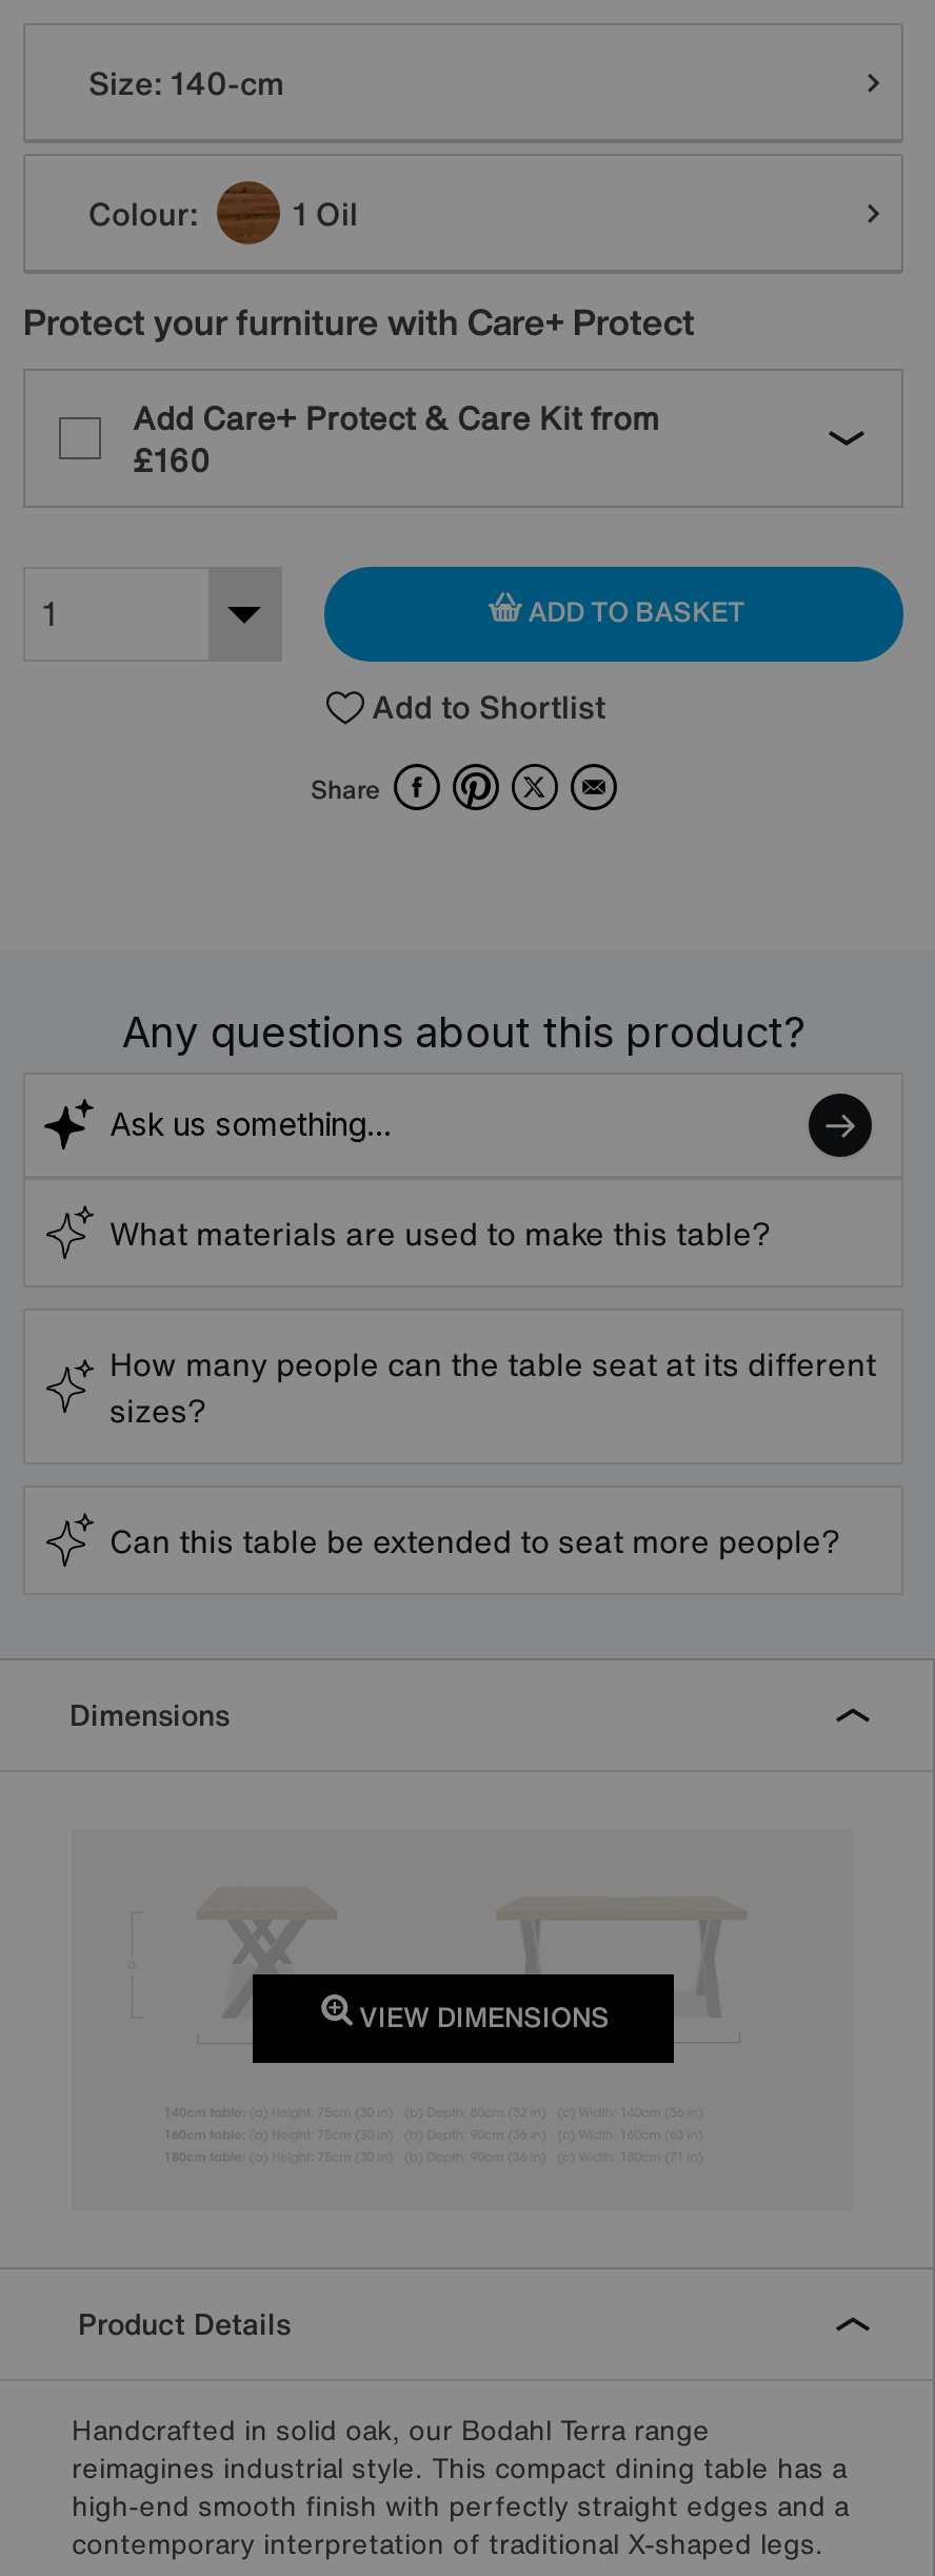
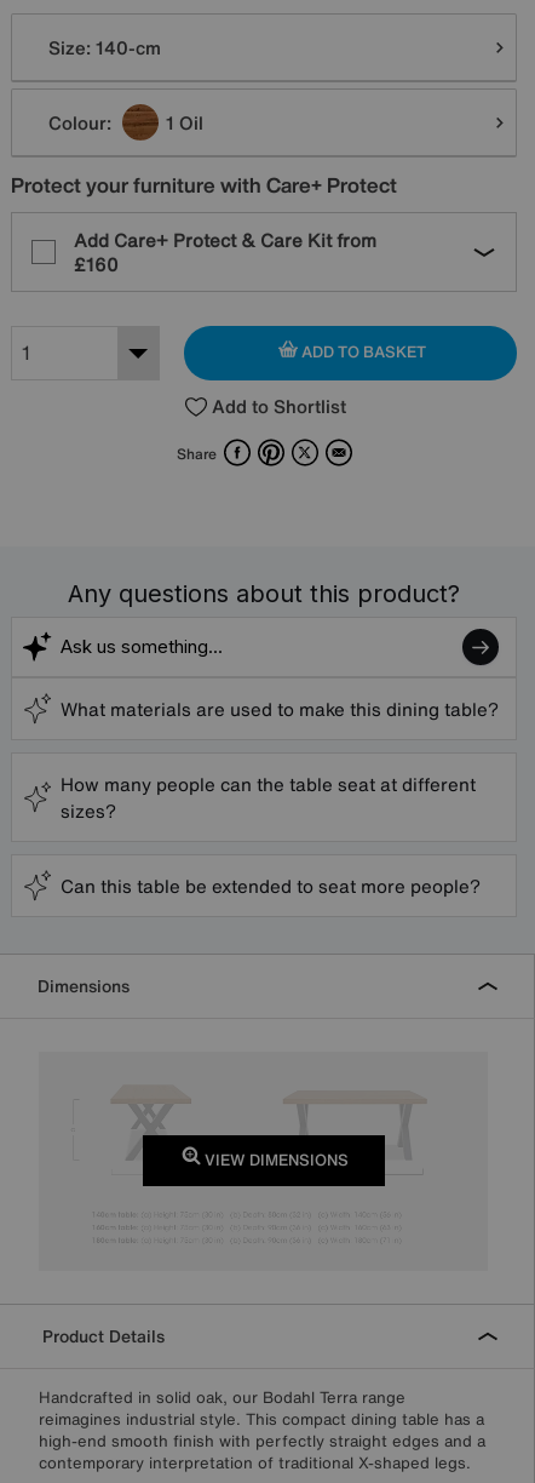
- What materials are used to make this table?
+ What materials are used to make this dining table?

- How many people can the table seat at its different
+ How many people can the table seat at different
